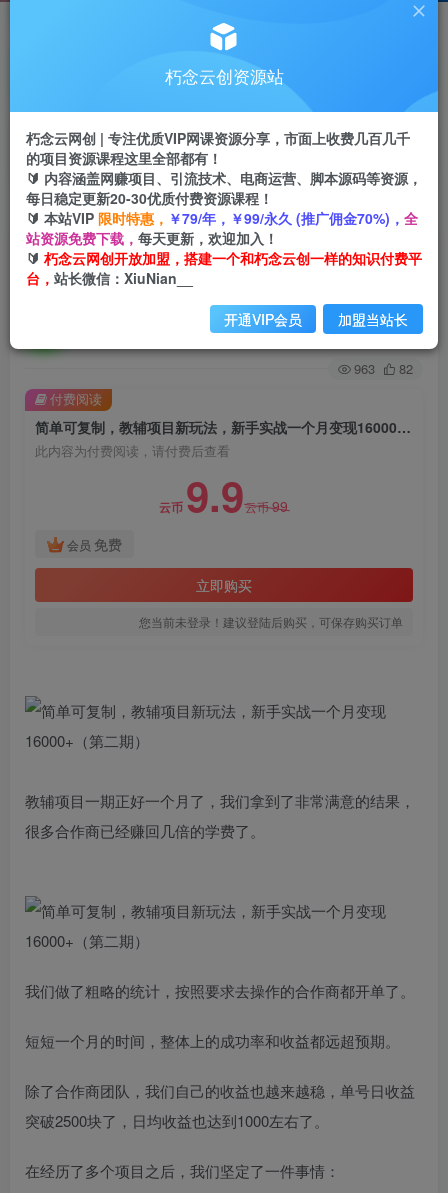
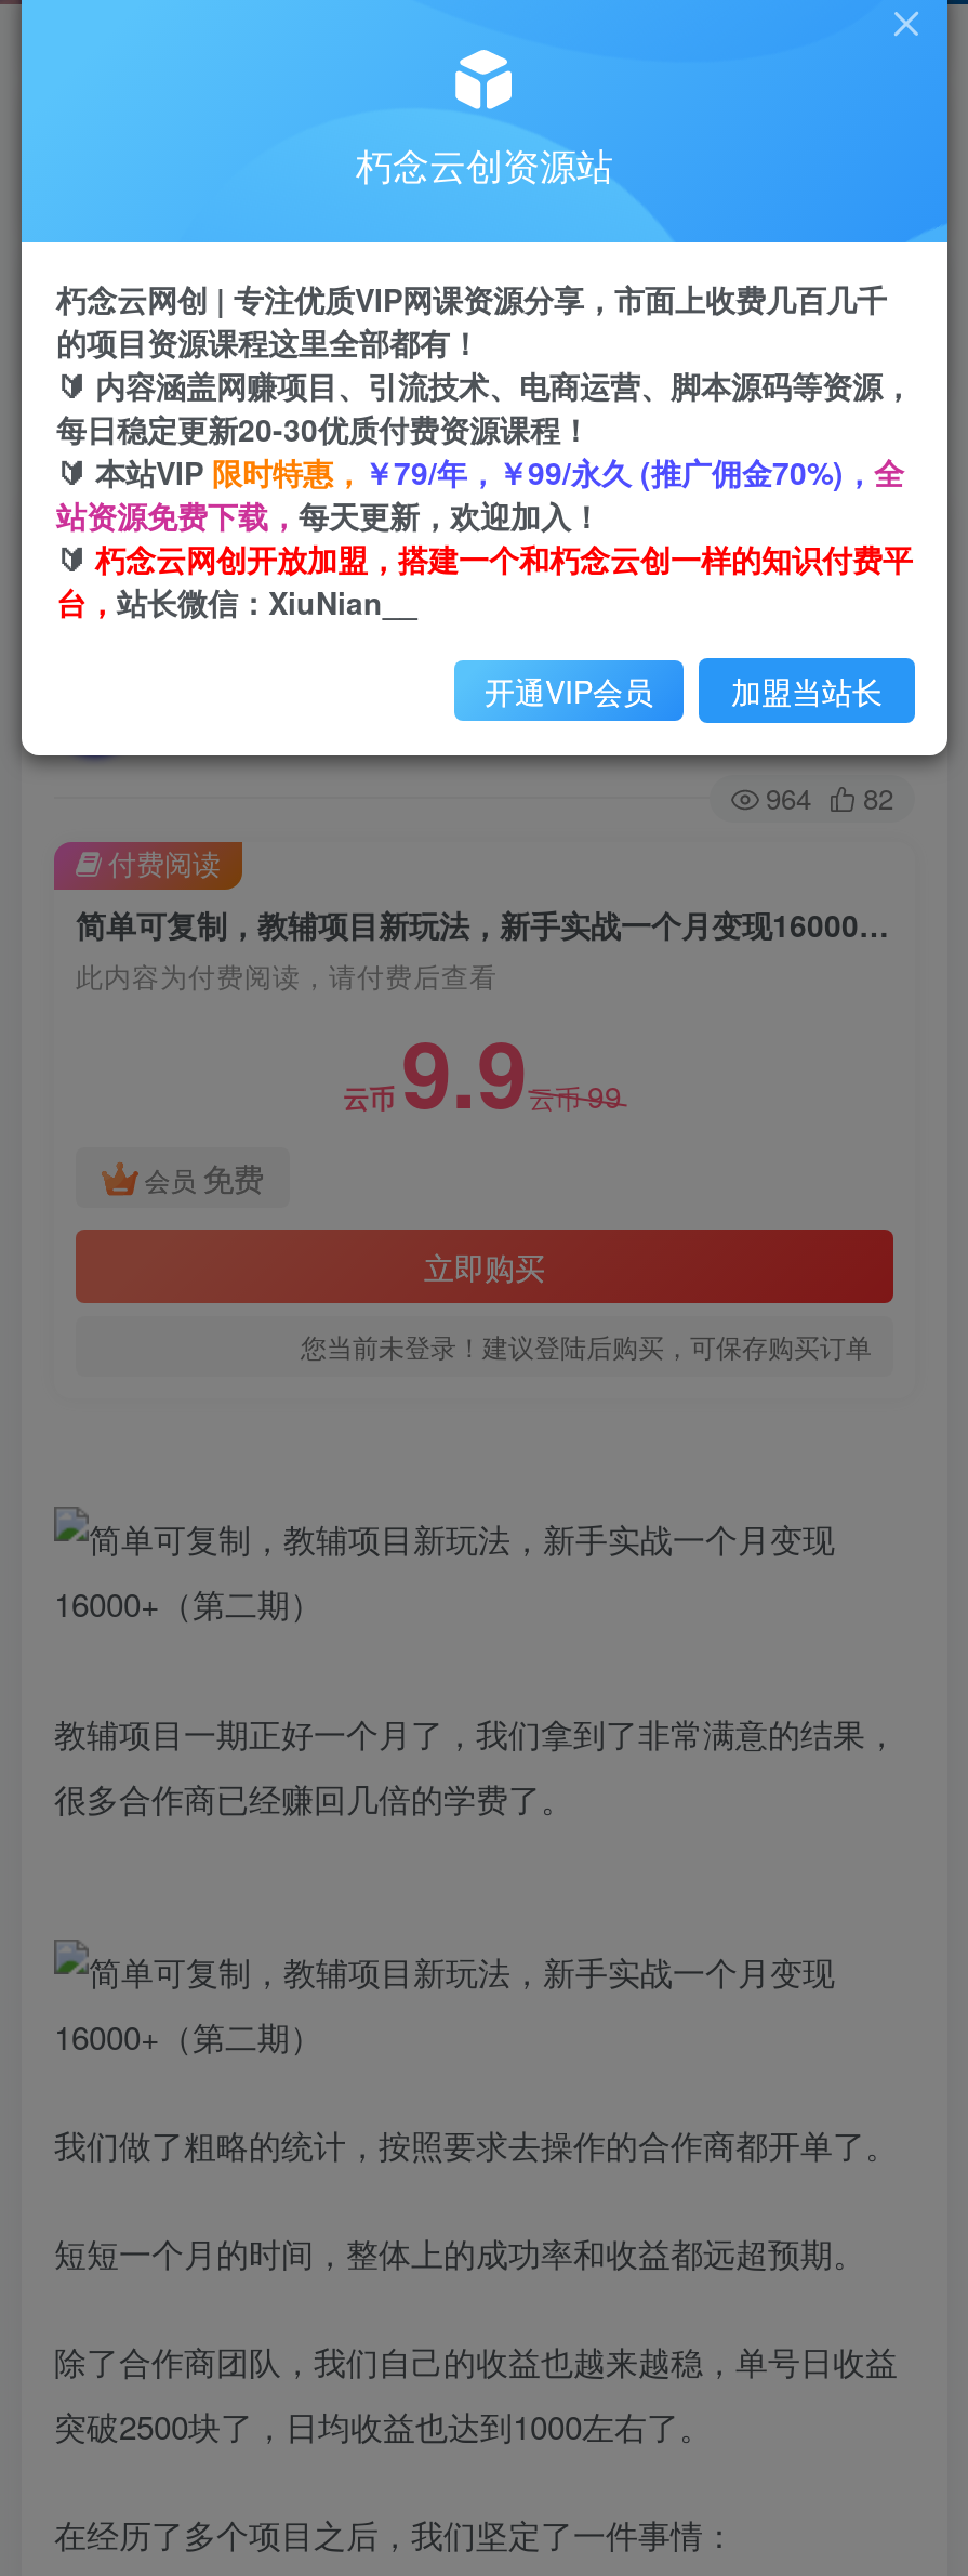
- 963 82
+ 964 82
